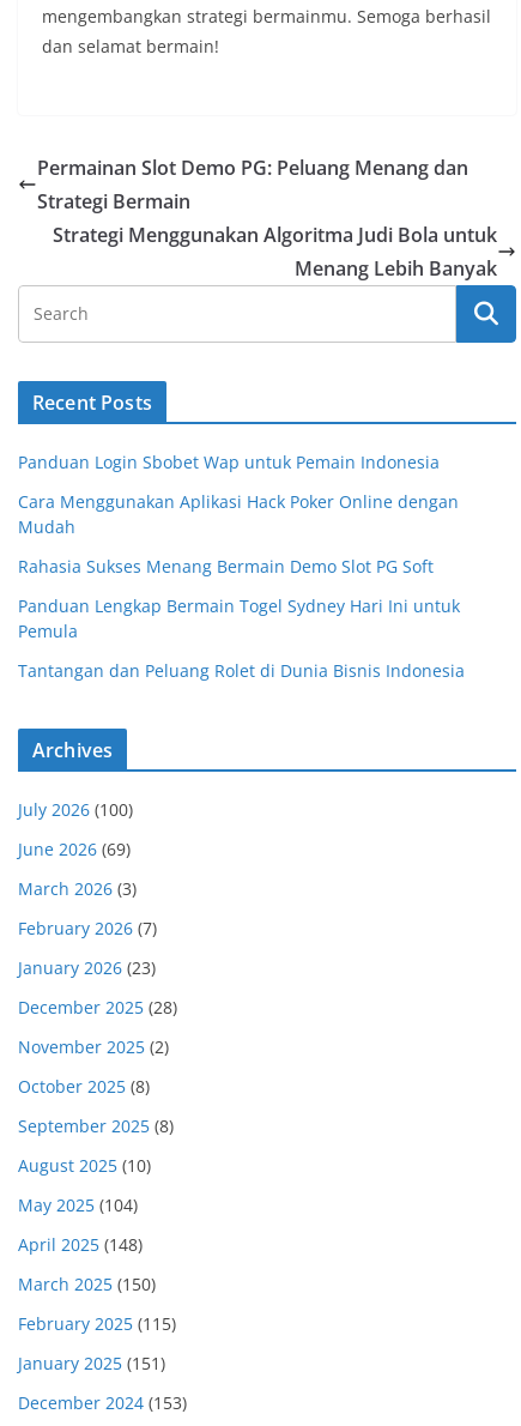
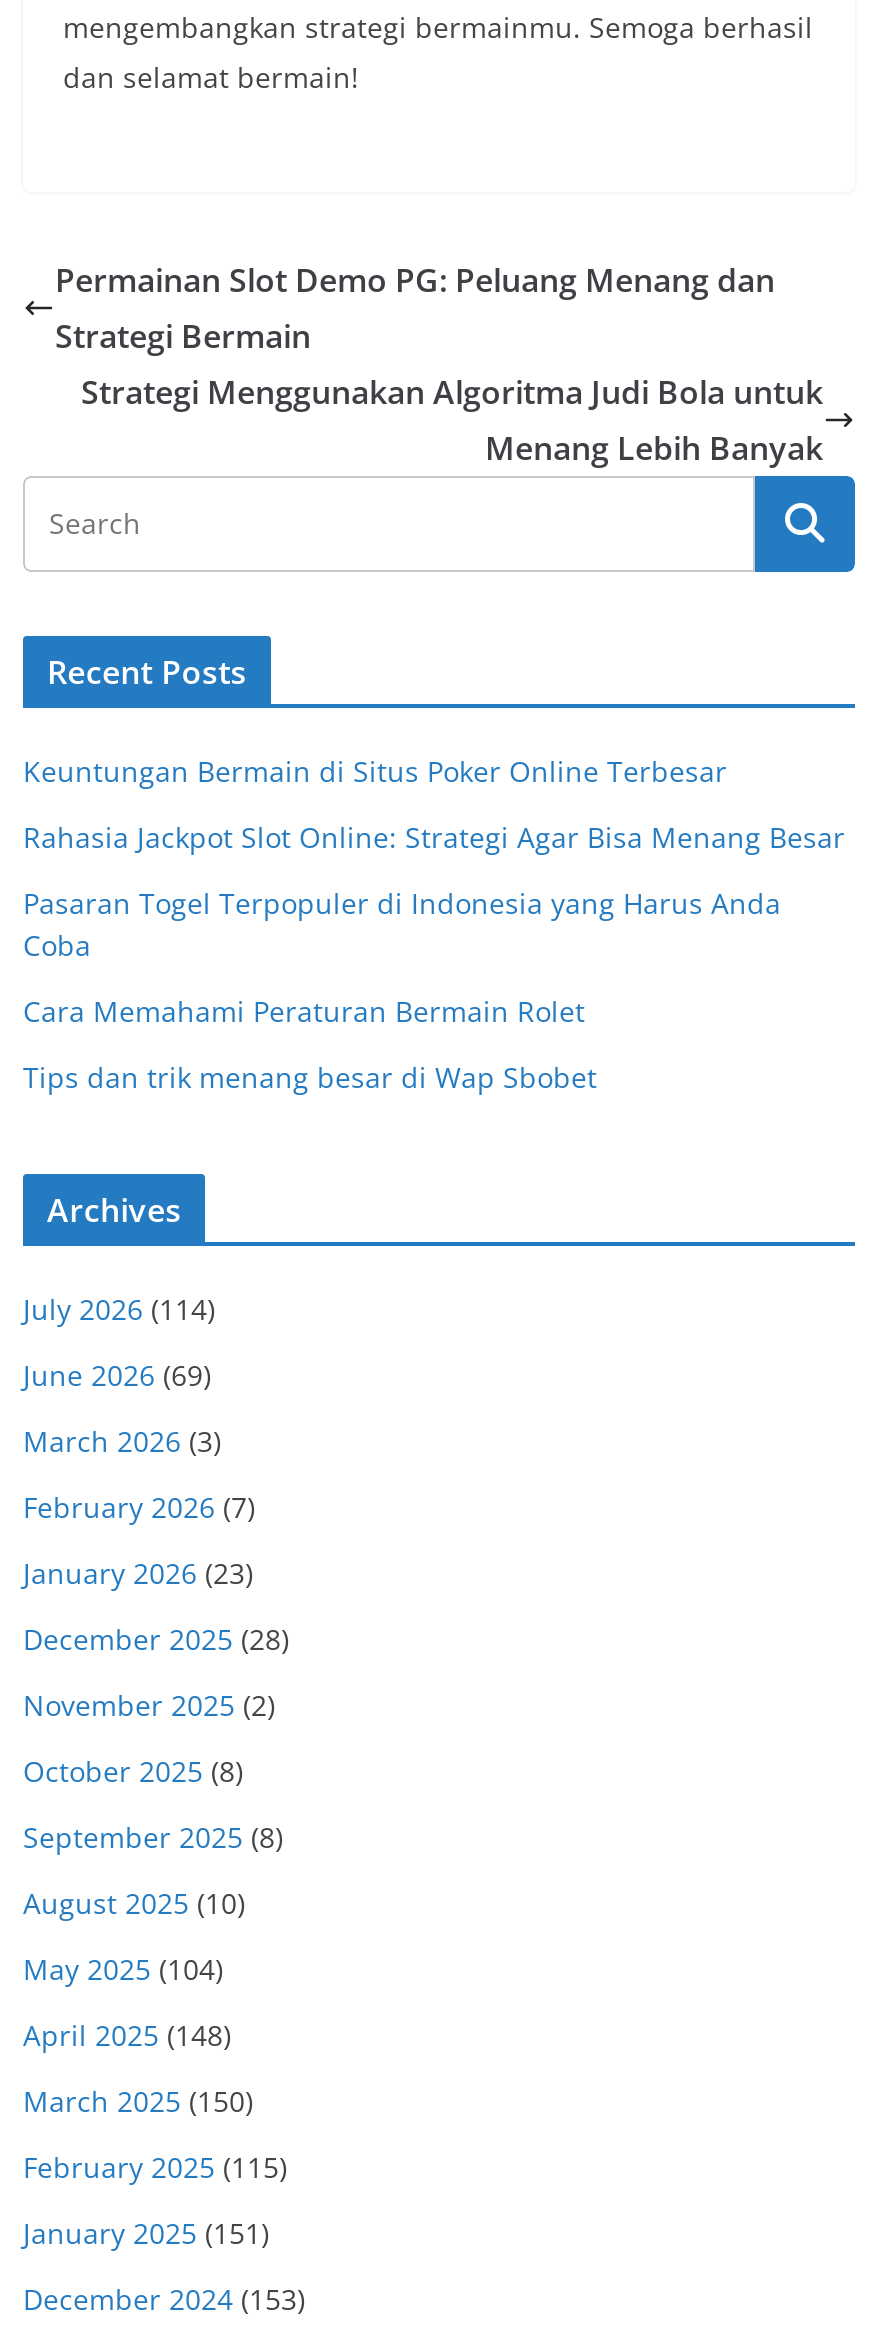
- Panduan Login Sbobet Wap untuk Pemain Indonesia
+ Keuntungan Bermain di Situs Poker Online Terbesar

- Cara Menggunakan Aplikasi Hack Poker Online dengan
- Mudah
+ Rahasia Jackpot Slot Online: Strategi Agar Bisa Menang Besar

- Rahasia Sukses Menang Bermain Demo Slot PG Soft
+ Pasaran Togel Terpopuler di Indonesia yang Harus Anda
+ Coba

- Panduan Lengkap Bermain Togel Sydney Hari Ini untuk
- Pemula
+ Cara Memahami Peraturan Bermain Rolet

- Tantangan dan Peluang Rolet di Dunia Bisnis Indonesia
+ Tips dan trik menang besar di Wap Sbobet

- July 2026 (100)
+ July 2026 (114)
